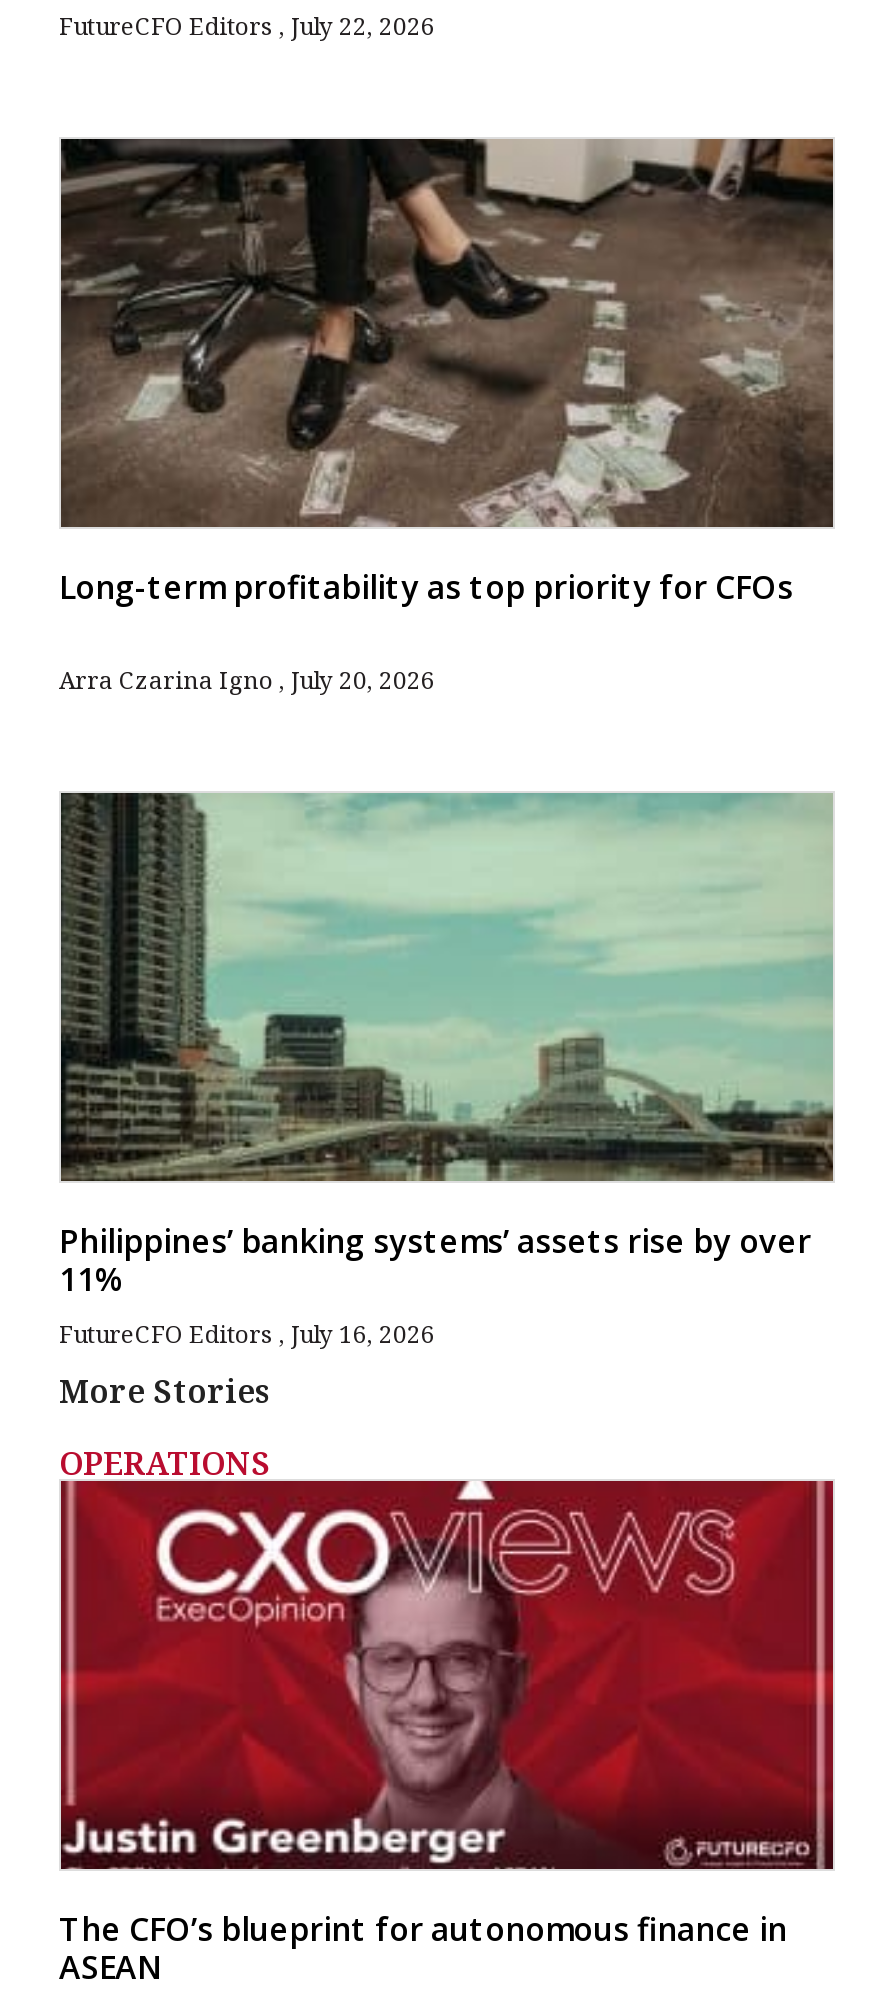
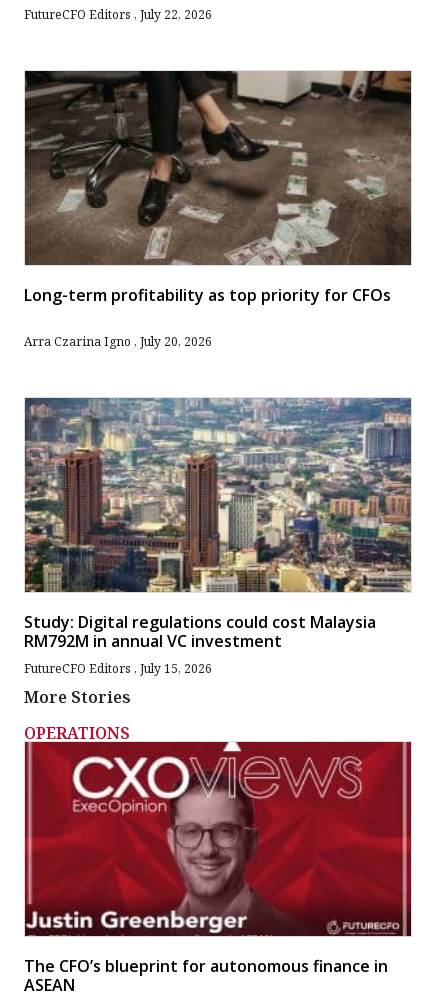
- [image]
- Philippines’ banking systems’ assets rise by over
- 11%
- FutureCFO Editors July 16, 2026
+ [image]
+ Study: Digital regulations could cost Malaysia
+ RM792M in annual VC investment
+ FutureCFO Editors July 15, 2026
